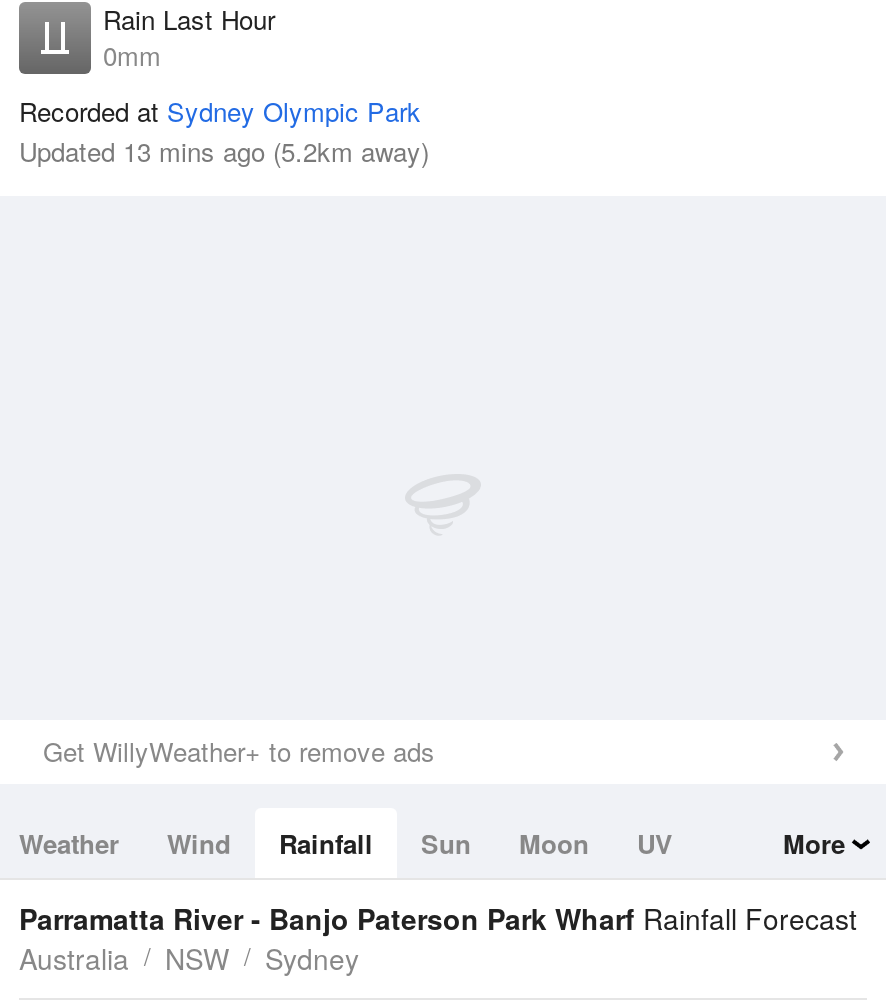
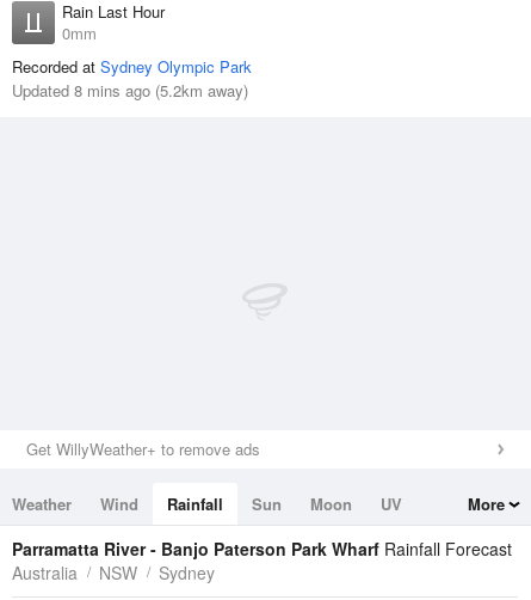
- Updated 13 mins ago (5.2km away)
+ Updated 8 mins ago (5.2km away)
